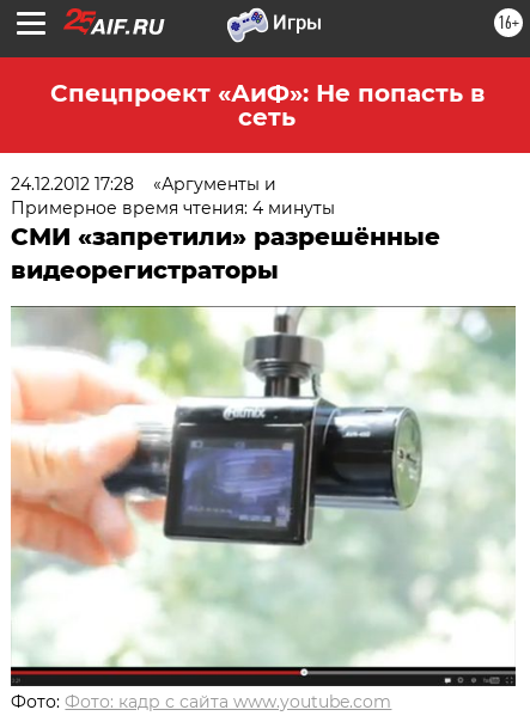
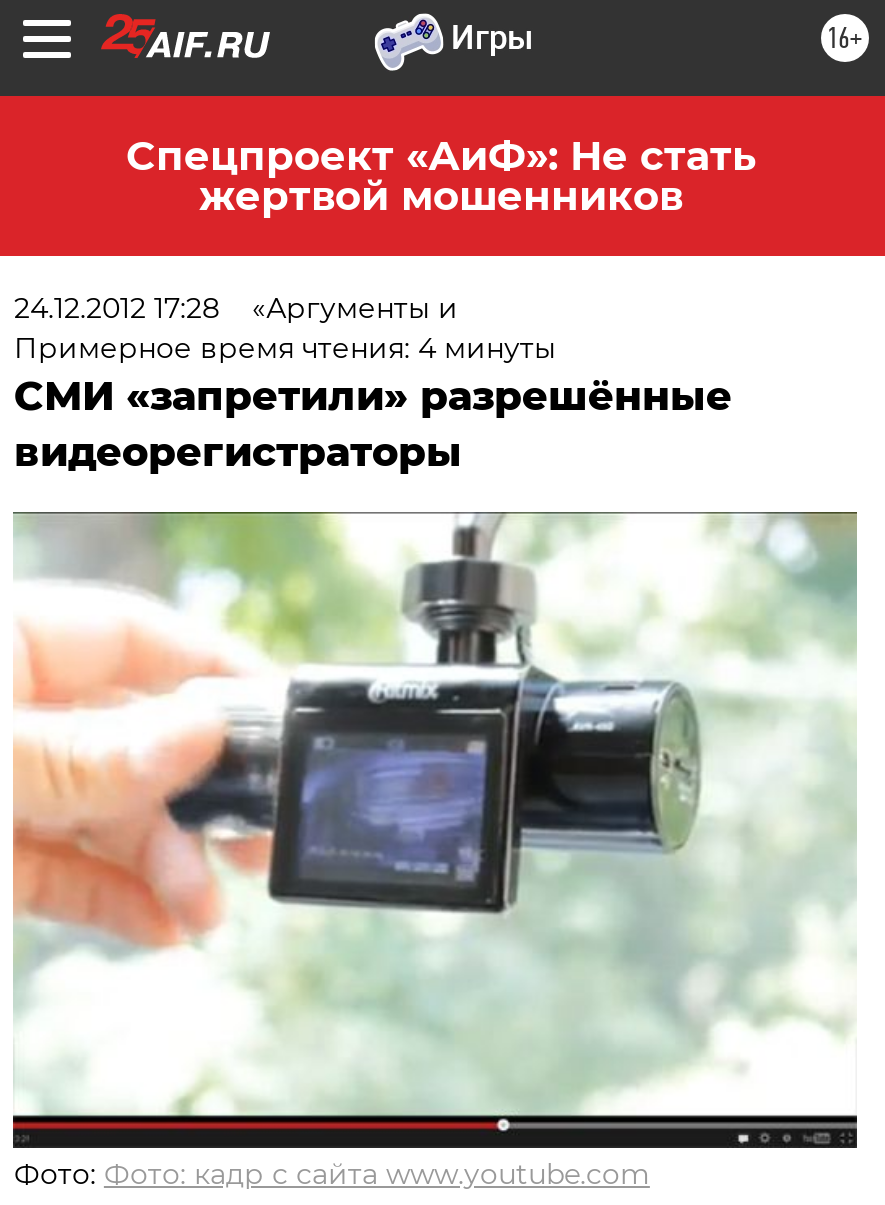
- Спецпроект «АиФ»: Не попасть в
- сеть
+ Спецпроект «АиФ»: Не стать
+ жертвой мошенников
